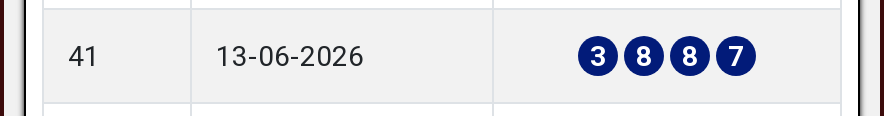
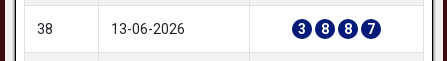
- 41
+ 38
